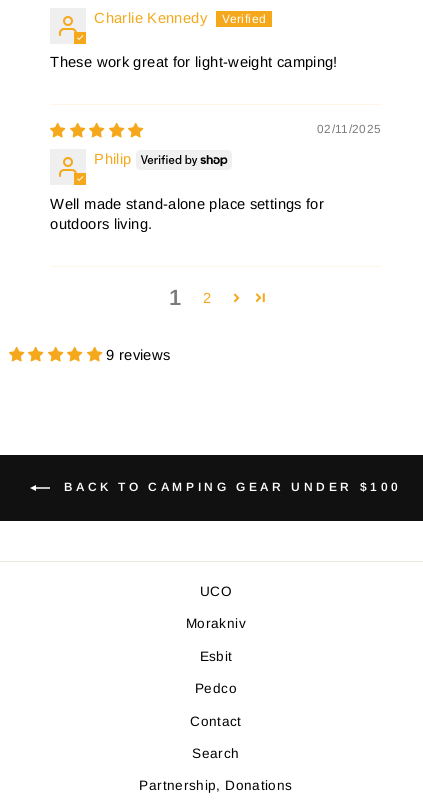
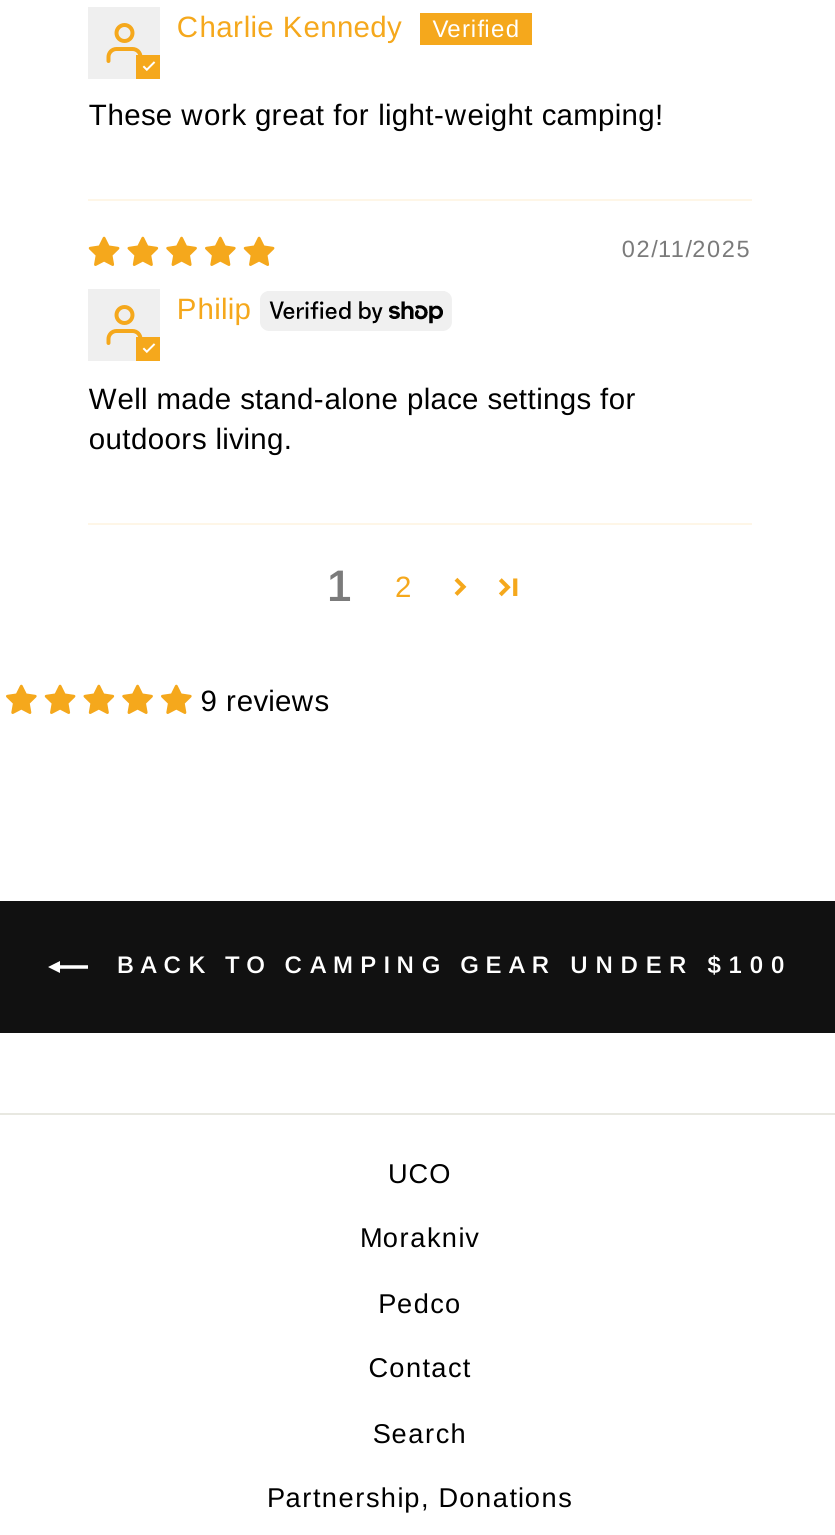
- Esbit
